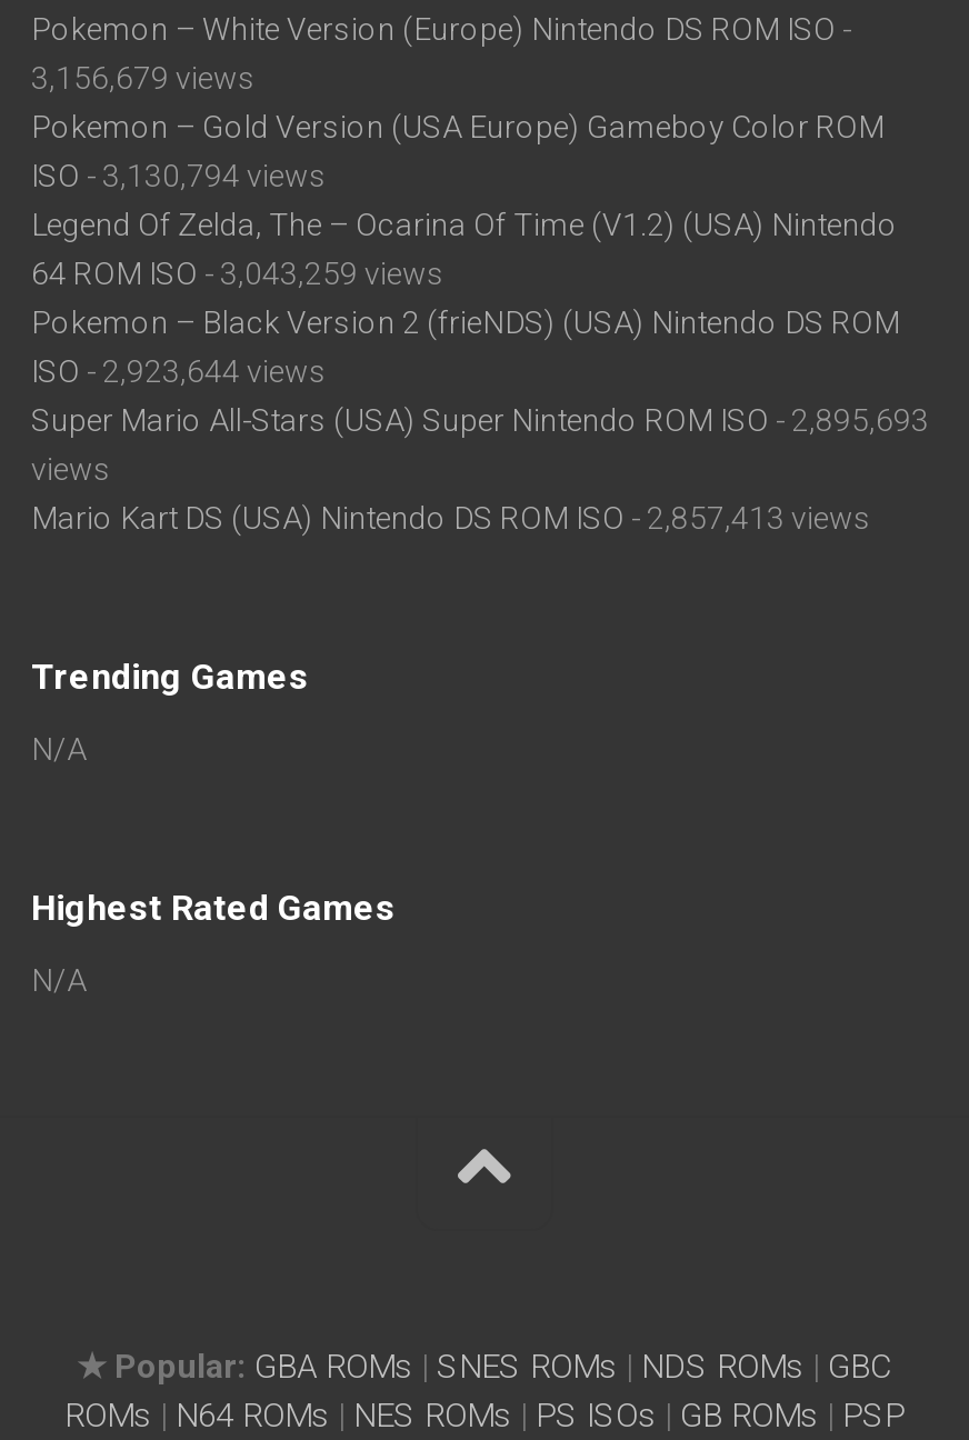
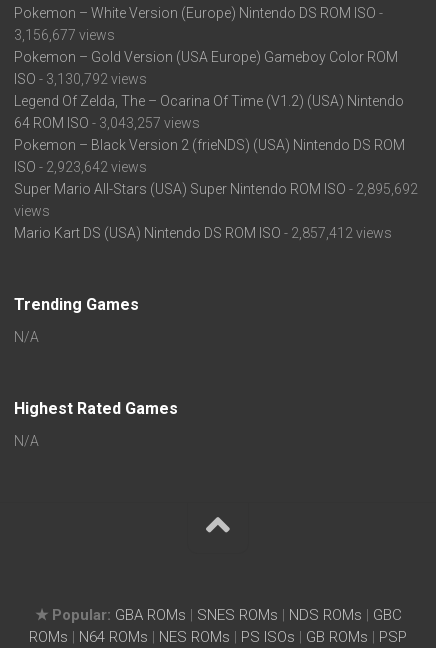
- 3,156,679 views
+ 3,156,677 views

- ISO - 3,130,794 views
+ ISO - 3,130,792 views

- 64 ROM ISO - 3,043,259 views
+ 64 ROM ISO - 3,043,257 views

- ISO - 2,923,644 views
+ ISO - 2,923,642 views

- Super Mario All-Stars (USA) Super Nintendo ROM ISO - 2,895,693
+ Super Mario All-Stars (USA) Super Nintendo ROM ISO - 2,895,692

- Mario Kart DS (USA) Nintendo DS ROM ISO - 2,857,413 views
+ Mario Kart DS (USA) Nintendo DS ROM ISO - 2,857,412 views
